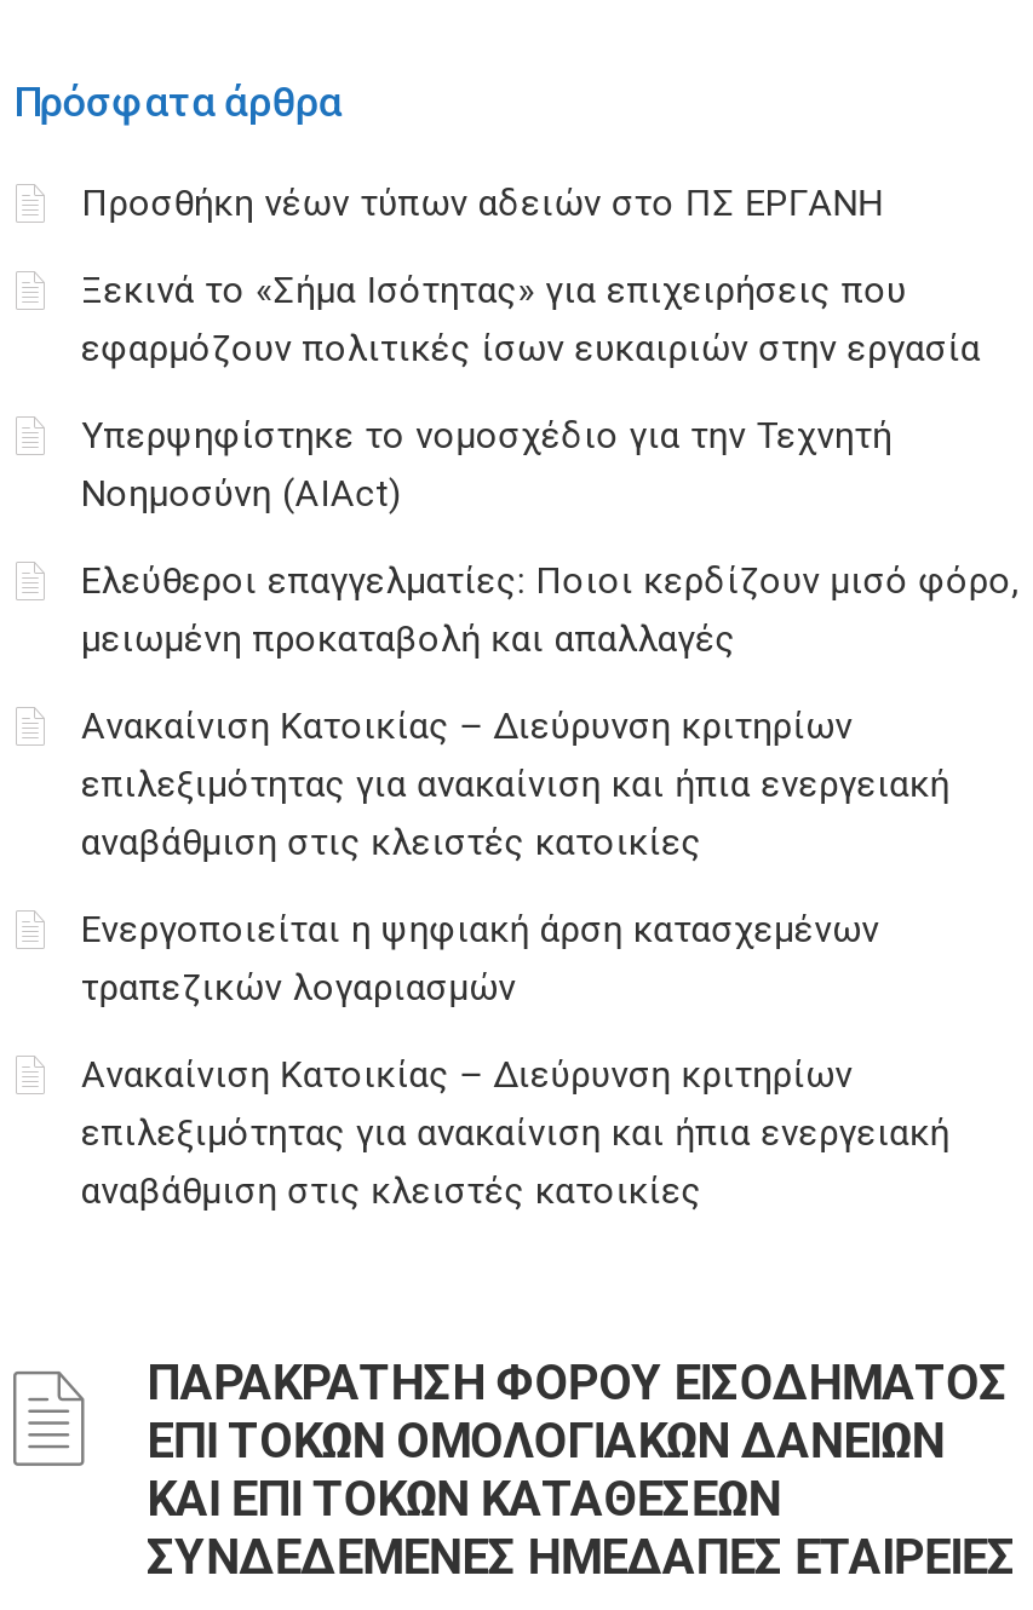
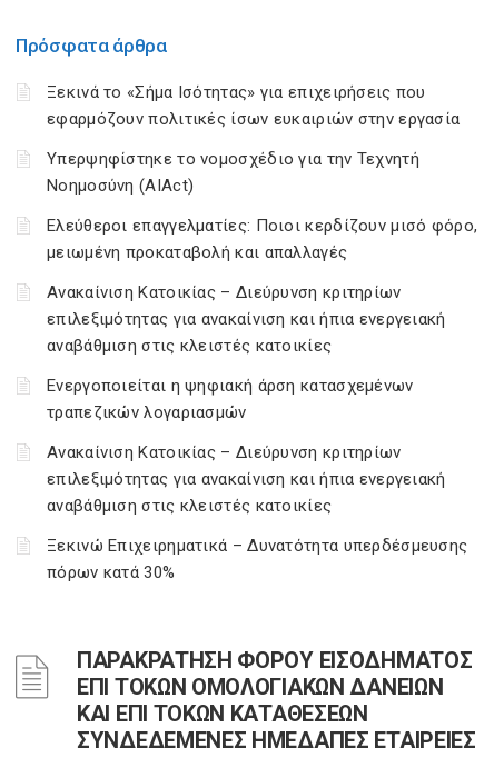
- Προσθήκη νέων τύπων αδειών στο ΠΣ ΕΡΓΑΝΗ

moved up: Ξεκινά το «Σήμα Ισότητας» για επιχειρήσεις που | εφαρμόζουν πολιτικές ίσων ευκαιριών στην εργασία | Υπερψηφίστηκε το νομοσχέδιο για την Τεχνητή | ... | επιλεξιμότητας για ανακαίνιση και ήπια ενεργειακή | αναβάθμιση στις κλειστές κατοικίες

+ Ξεκινώ Επιχειρηματικά – Δυνατότητα υπερδέσμευσης
+ πόρων κατά 30%
